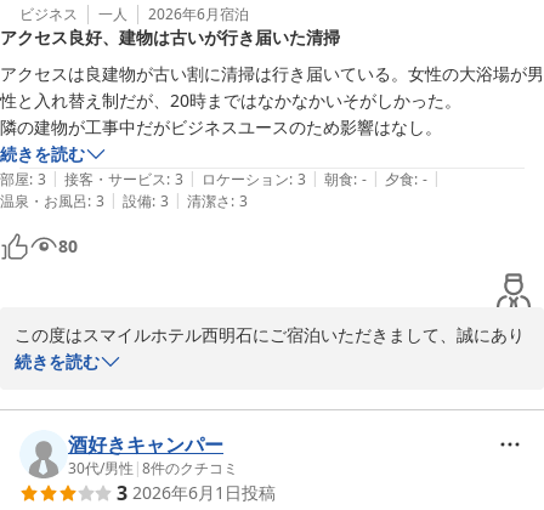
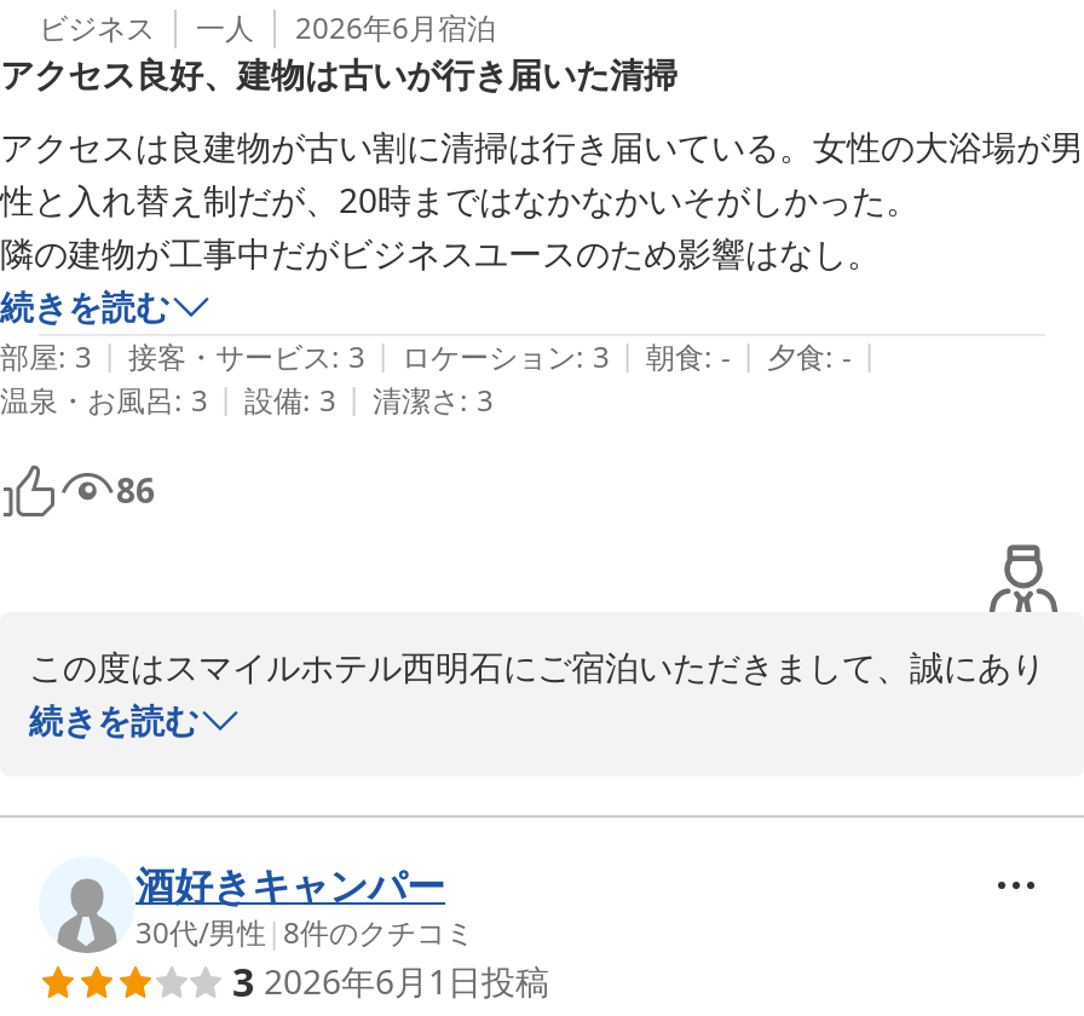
- 80
+ 86
